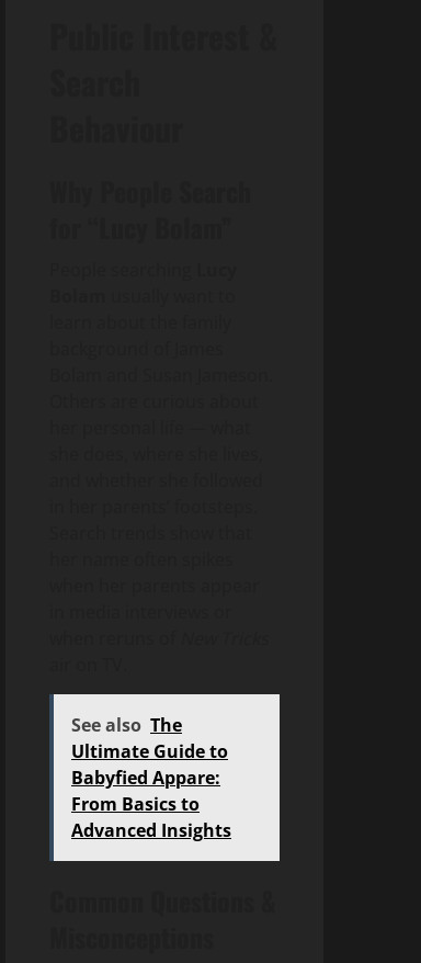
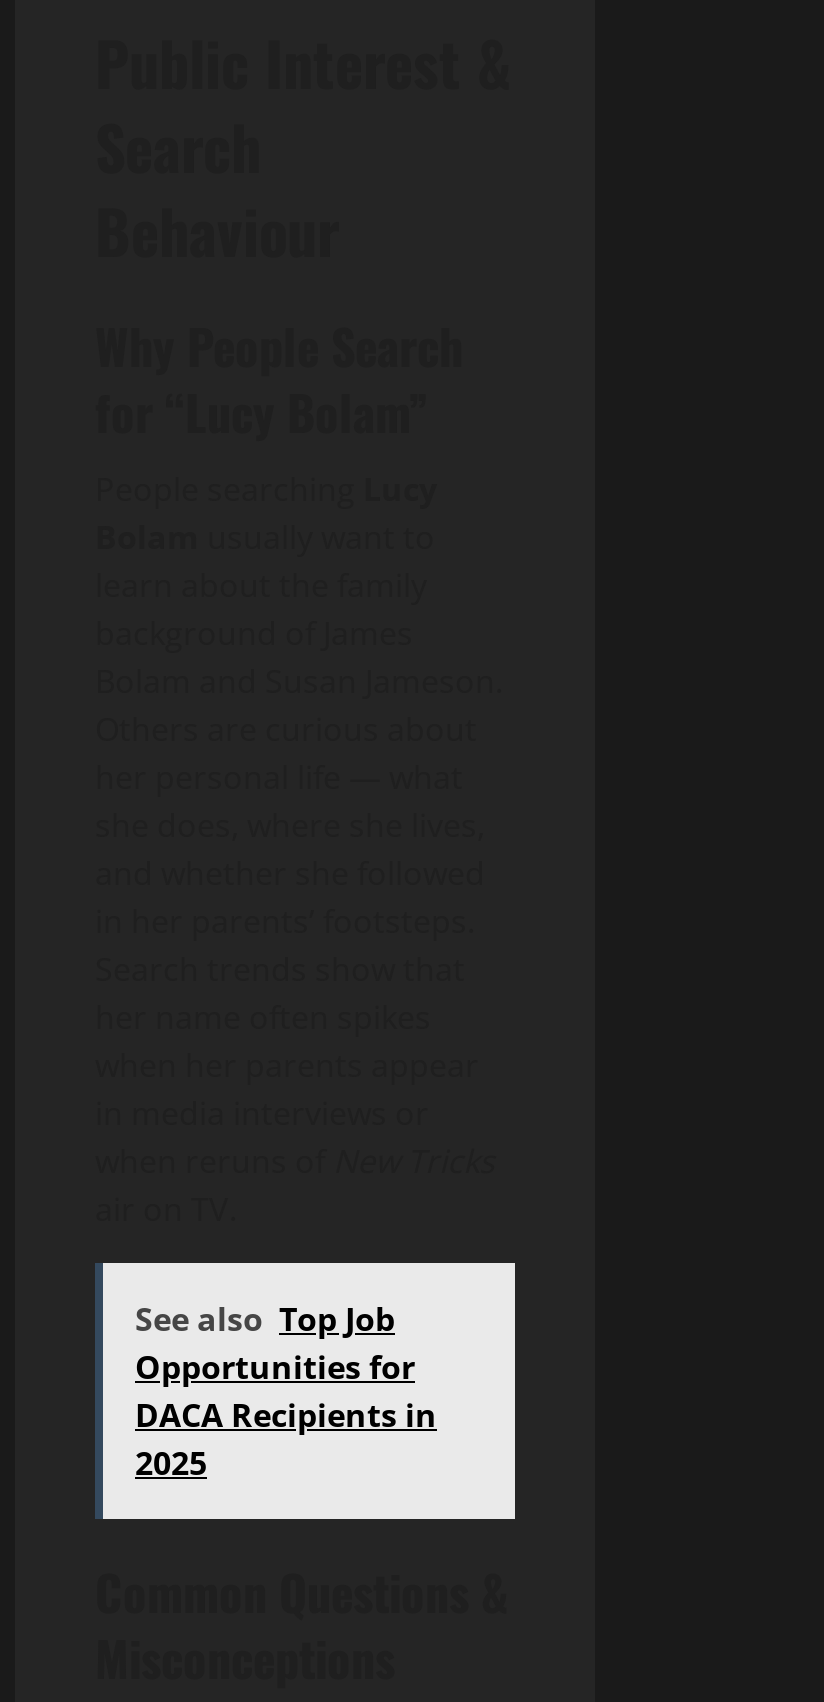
- See also The
- Ultimate Guide to
- Babyfied Appare:
- From Basics to
- Advanced Insights
+ See also Top Job
+ Opportunities for
+ DACA Recipients in
+ 2025
